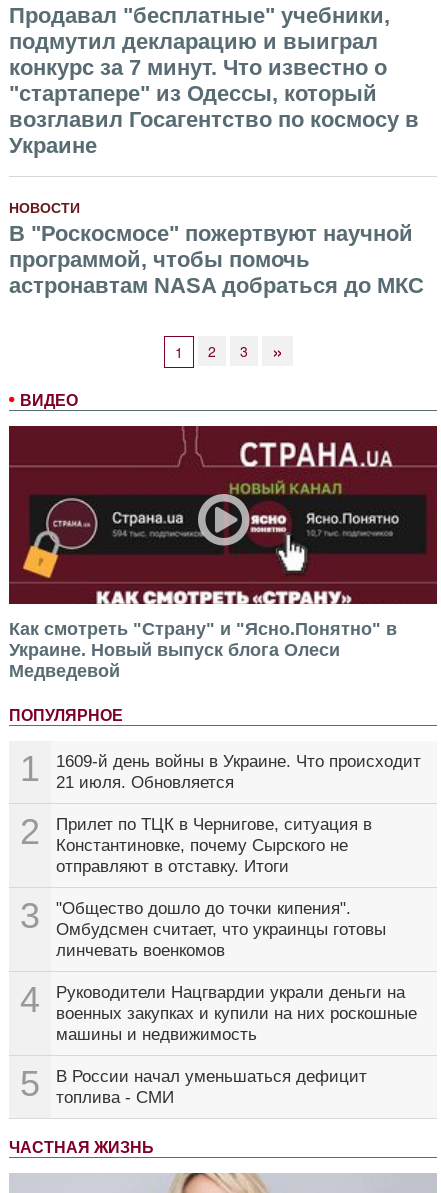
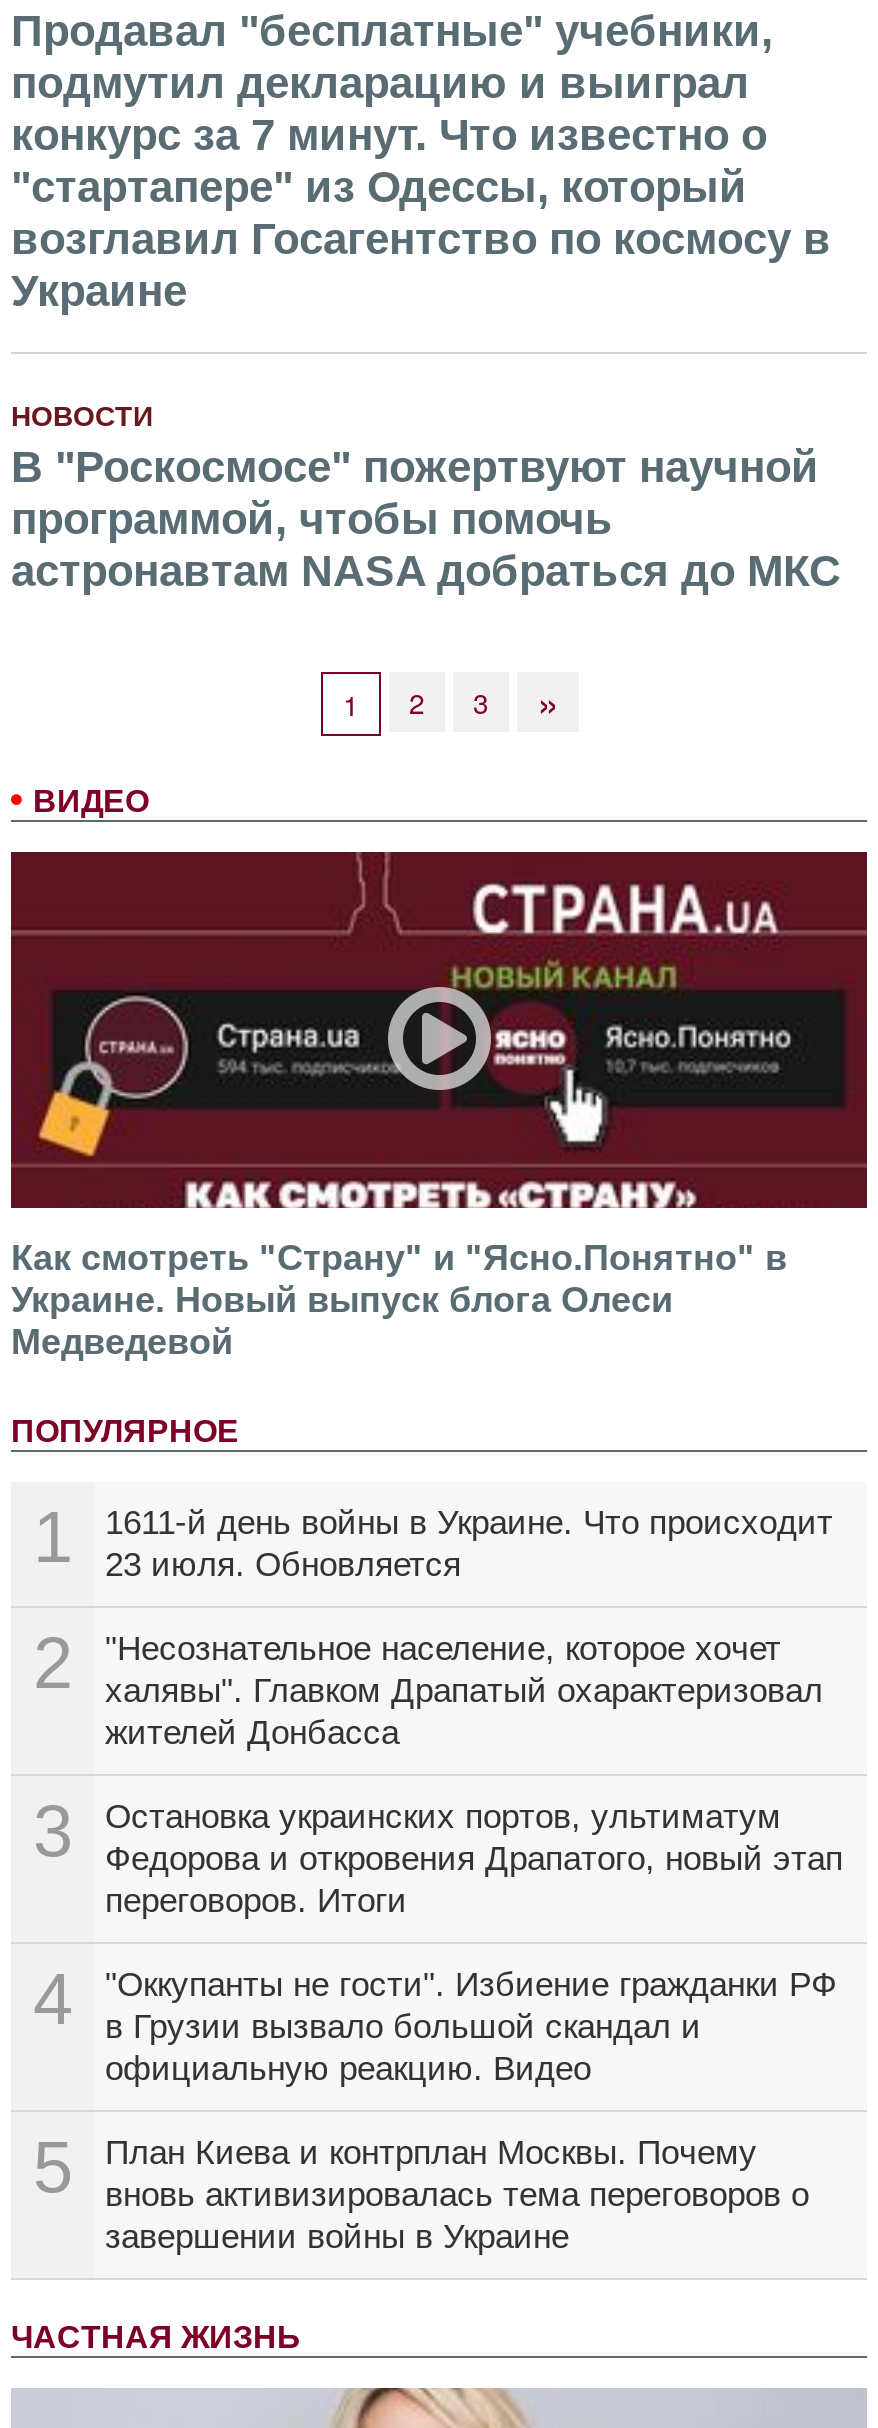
- 1609-й день войны в Украине. Что происходит
+ 1611-й день войны в Украине. Что происходит

- 21 июля. Обновляется
+ 23 июля. Обновляется

- Прилет по ТЦК в Чернигове, ситуация в
- Константиновке, почему Сырского не
- отправляют в отставку. Итоги
+ "Несознательное население, которое хочет
+ халявы". Главком Драпатый охарактеризовал
+ жителей Донбасса

- "Общество дошло до точки кипения".
- Омбудсмен считает, что украинцы готовы
- линчевать военкомов
+ Остановка украинских портов, ультиматум
+ Федорова и откровения Драпатого, новый этап
+ переговоров. Итоги

- Руководители Нацгвардии украли деньги на
- военных закупках и купили на них роскошные
- машины и недвижимость
+ "Оккупанты не гости". Избиение гражданки РФ
+ в Грузии вызвало большой скандал и
+ официальную реакцию. Видео

- В России начал уменьшаться дефицит
- топлива - СМИ
+ План Киева и контрплан Москвы. Почему
+ вновь активизировалась тема переговоров о
+ завершении войны в Украине
